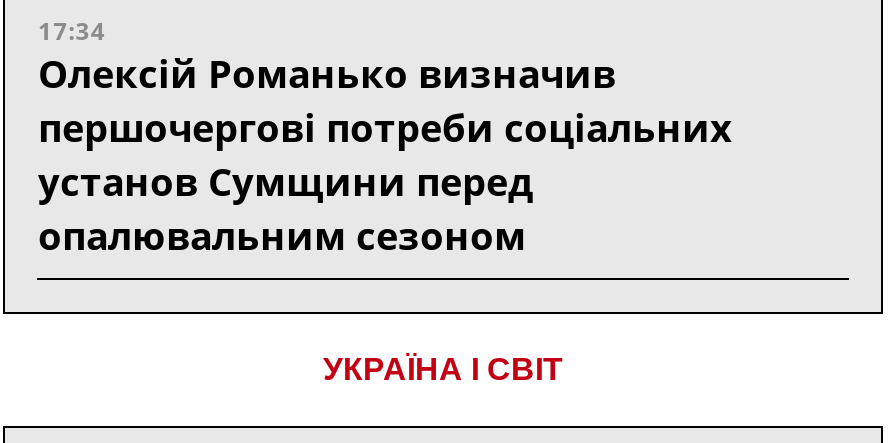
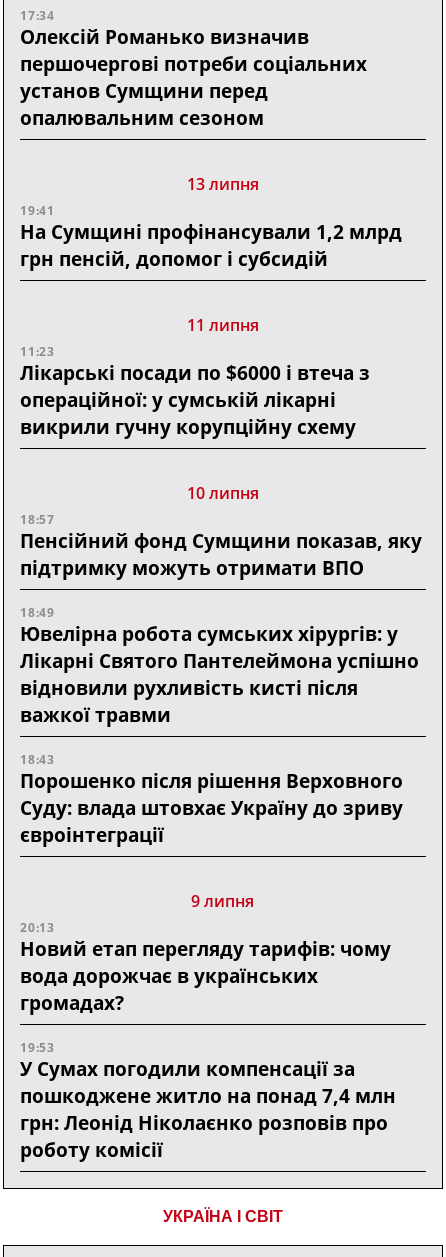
+ 13 липня
+ 19:41
+ На Сумщині профінансували 1,2 млрд
+ грн пенсій, допомог і субсидій
+ 11 липня
+ 11:23
+ Лікарські посади по $6000 і втеча з
+ операційної: у сумській лікарні
+ викрили гучну корупційну схему
+ 10 липня
+ 18:57
+ Пенсійний фонд Сумщини показав, яку
+ підтримку можуть отримати ВПО
+ 18:49
+ Ювелірна робота сумських хірургів: у
+ Лікарні Святого Пантелеймона успішно
+ відновили рухливість кисті після
+ важкої травми
+ 18:43
+ Порошенко після рішення Верховного
+ Суду: влада штовхає Україну до зриву
+ євроінтеграції
+ 9 липня
+ 20:13
+ Новий етап перегляду тарифів: чому
+ вода дорожчає в українських
+ громадах?
+ 19:53
+ У Сумах погодили компенсації за
+ пошкоджене житло на понад 7,4 млн
+ грн: Леонід Ніколаєнко розповів про
+ роботу комісії
